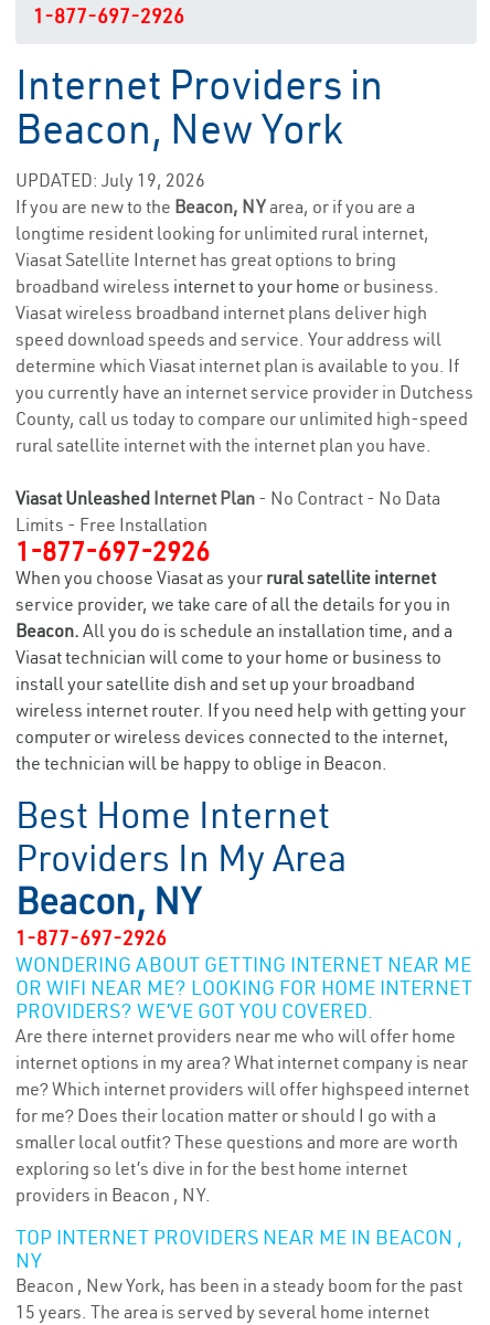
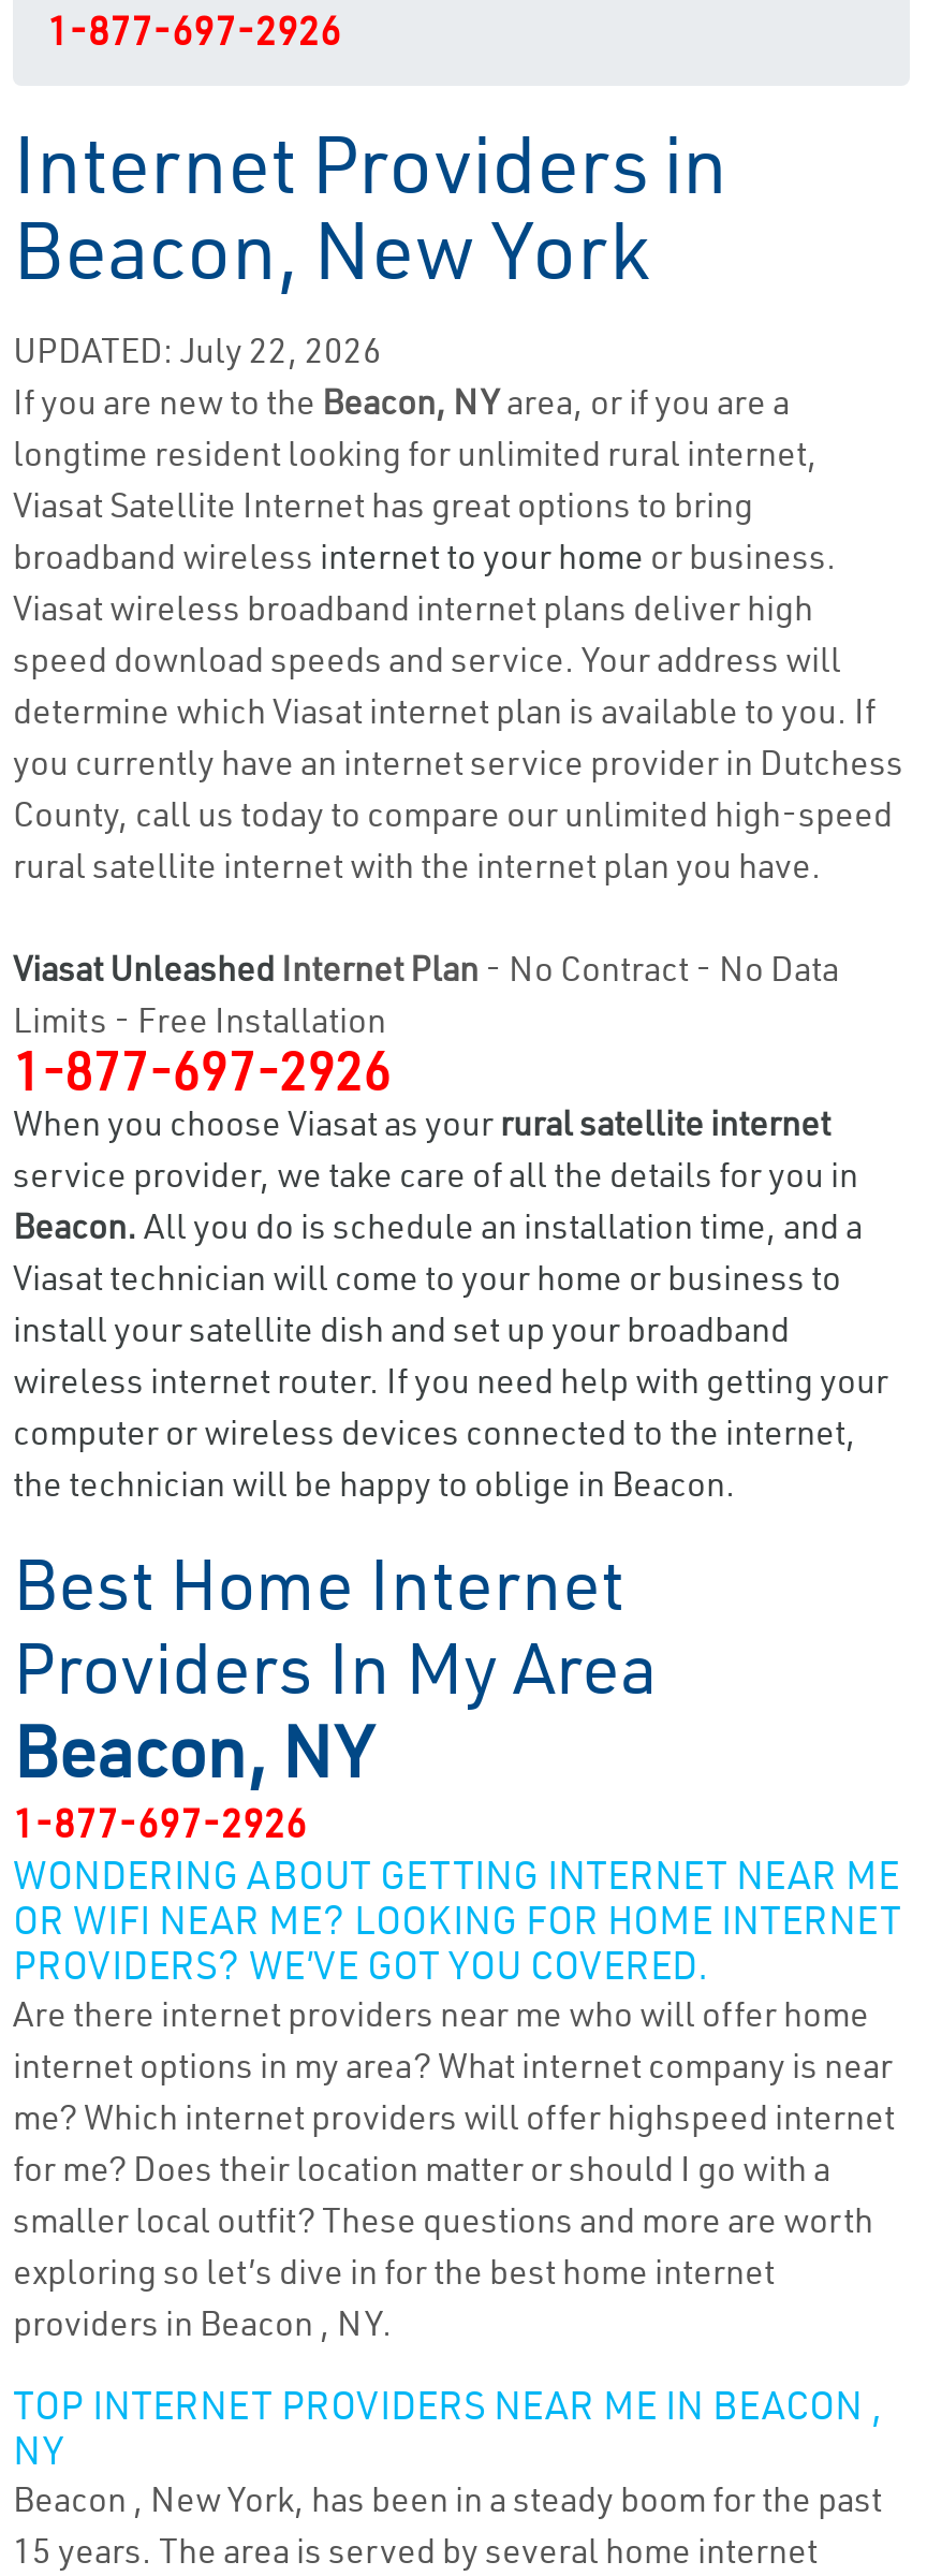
- UPDATED: July 19, 2026
+ UPDATED: July 22, 2026
